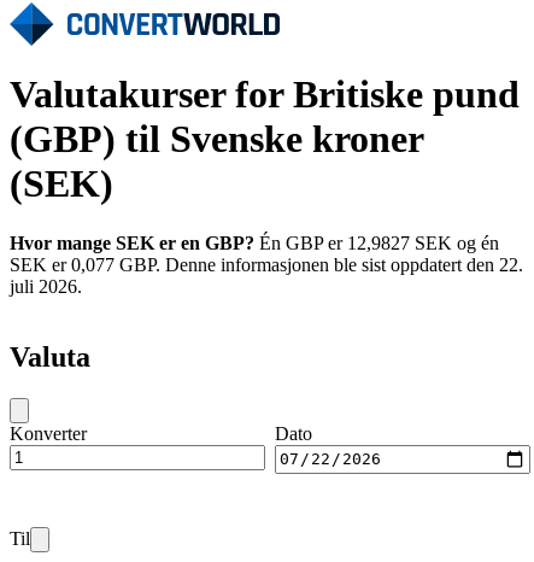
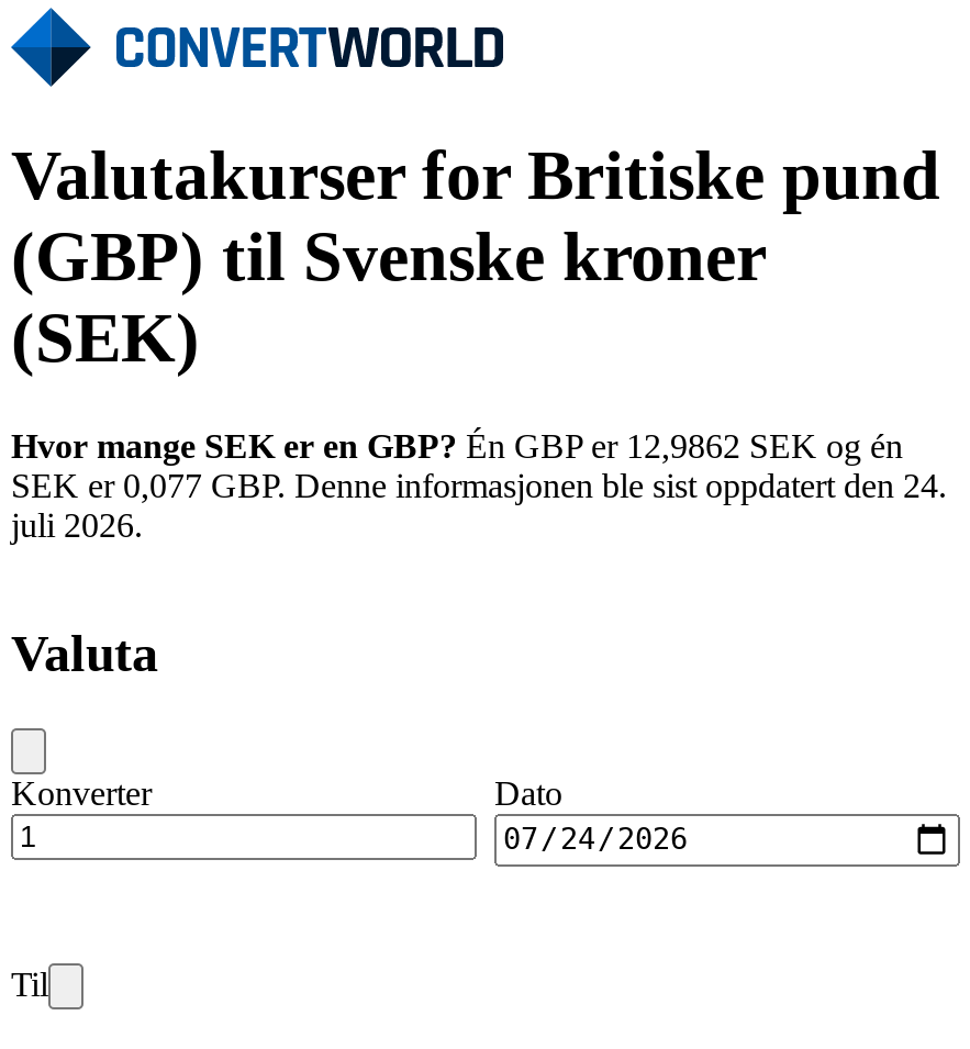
- Hvor mange SEK er en GBP? Én GBP er 12,9827 SEK og én
+ Hvor mange SEK er en GBP? Én GBP er 12,9862 SEK og én

- SEK er 0,077 GBP. Denne informasjonen ble sist oppdatert den 22.
+ SEK er 0,077 GBP. Denne informasjonen ble sist oppdatert den 24.
